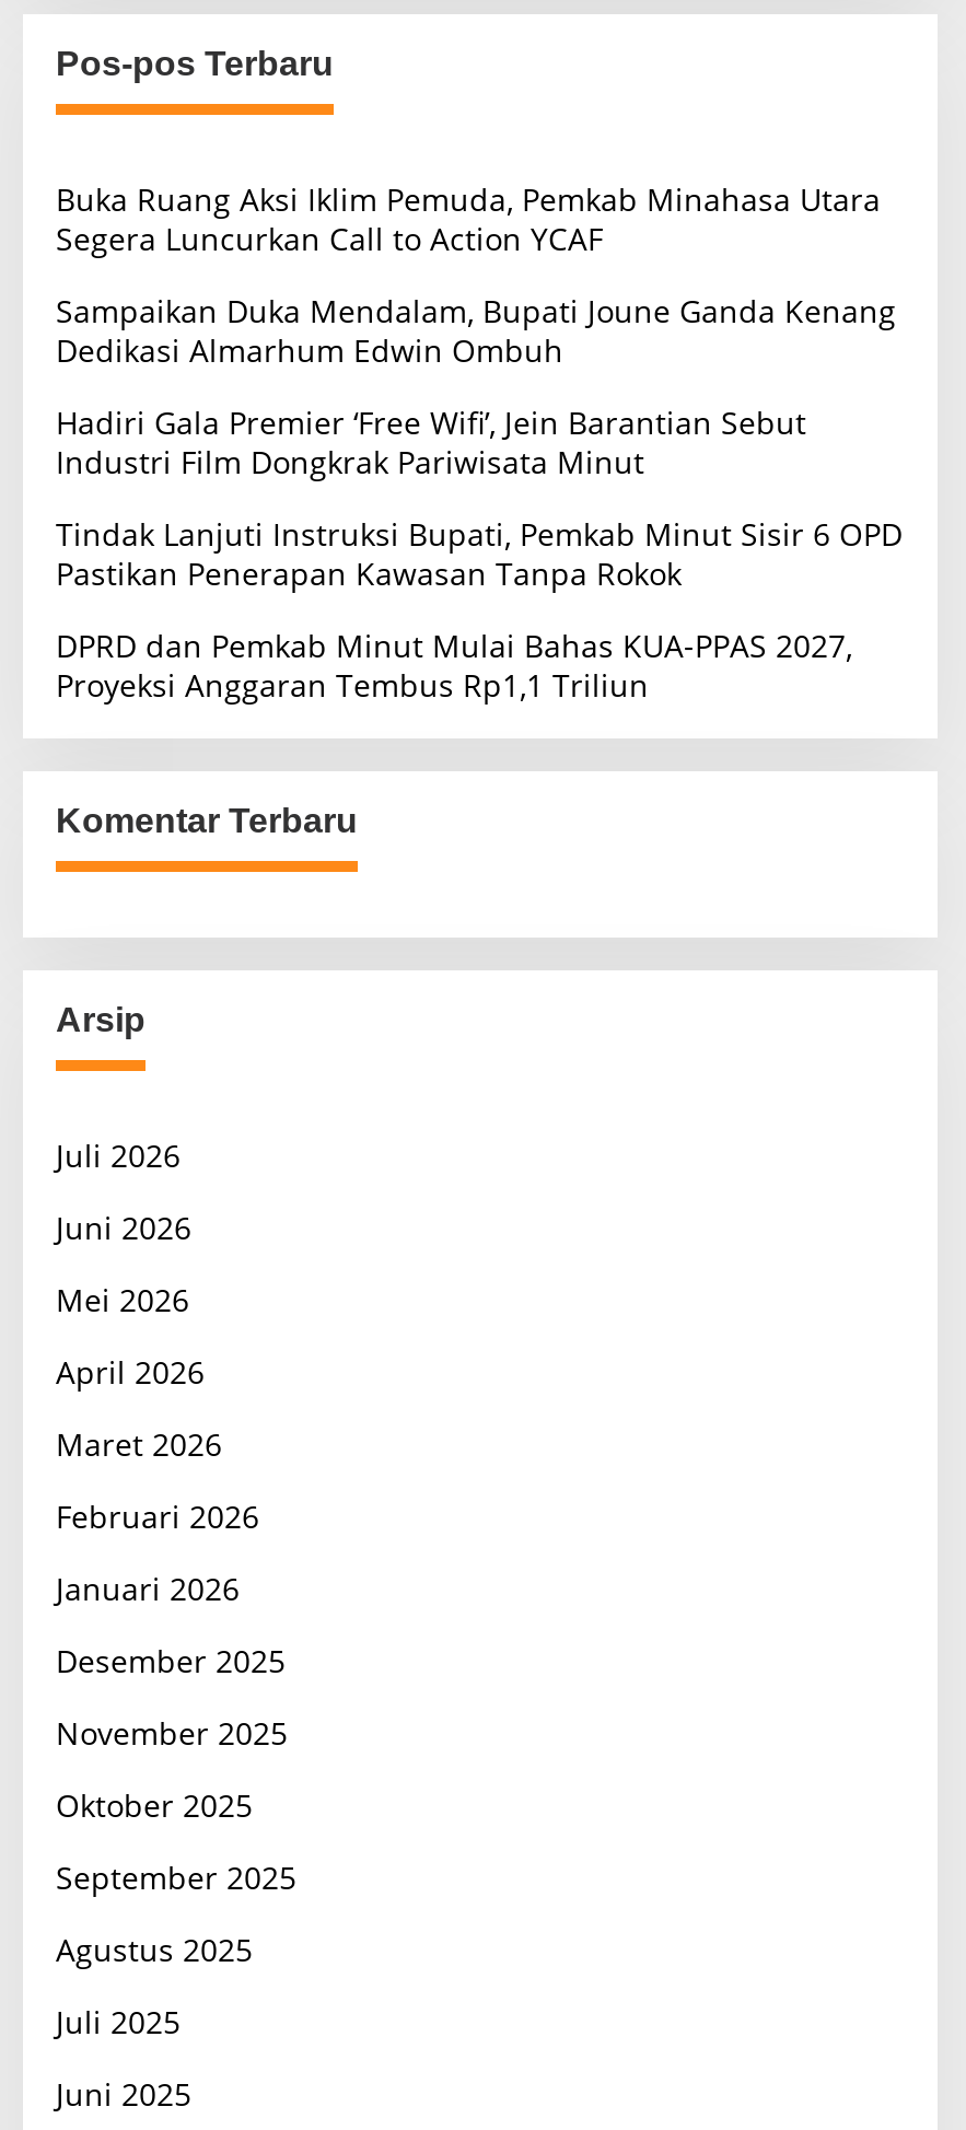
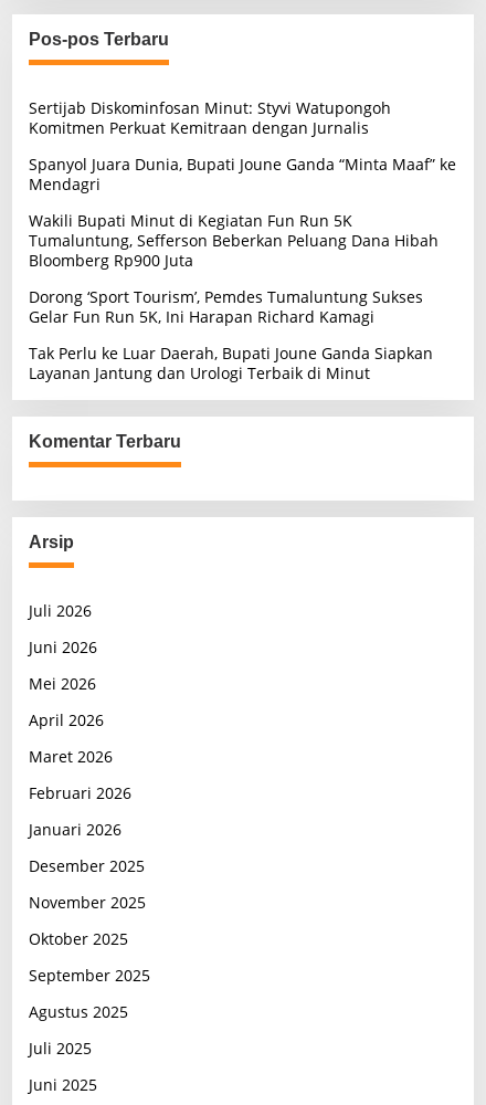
- Buka Ruang Aksi Iklim Pemuda, Pemkab Minahasa Utara
- Segera Luncurkan Call to Action YCAF
+ Sertijab Diskominfosan Minut: Styvi Watupongoh
+ Komitmen Perkuat Kemitraan dengan Jurnalis

- Sampaikan Duka Mendalam, Bupati Joune Ganda Kenang
- Dedikasi Almarhum Edwin Ombuh
+ Spanyol Juara Dunia, Bupati Joune Ganda “Minta Maaf” ke
+ Mendagri

- Hadiri Gala Premier ‘Free Wifi’, Jein Barantian Sebut
- Industri Film Dongkrak Pariwisata Minut
+ Wakili Bupati Minut di Kegiatan Fun Run 5K
+ Tumaluntung, Sefferson Beberkan Peluang Dana Hibah
+ Bloomberg Rp900 Juta

- Tindak Lanjuti Instruksi Bupati, Pemkab Minut Sisir 6 OPD
- Pastikan Penerapan Kawasan Tanpa Rokok
+ Dorong ‘Sport Tourism’, Pemdes Tumaluntung Sukses
+ Gelar Fun Run 5K, Ini Harapan Richard Kamagi

- DPRD dan Pemkab Minut Mulai Bahas KUA-PPAS 2027,
- Proyeksi Anggaran Tembus Rp1,1 Triliun
+ Tak Perlu ke Luar Daerah, Bupati Joune Ganda Siapkan
+ Layanan Jantung dan Urologi Terbaik di Minut
